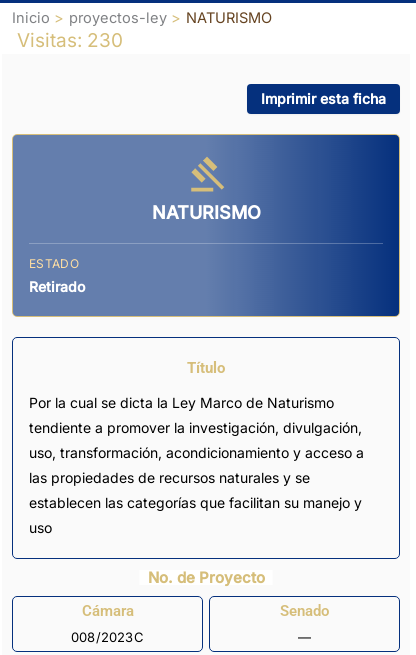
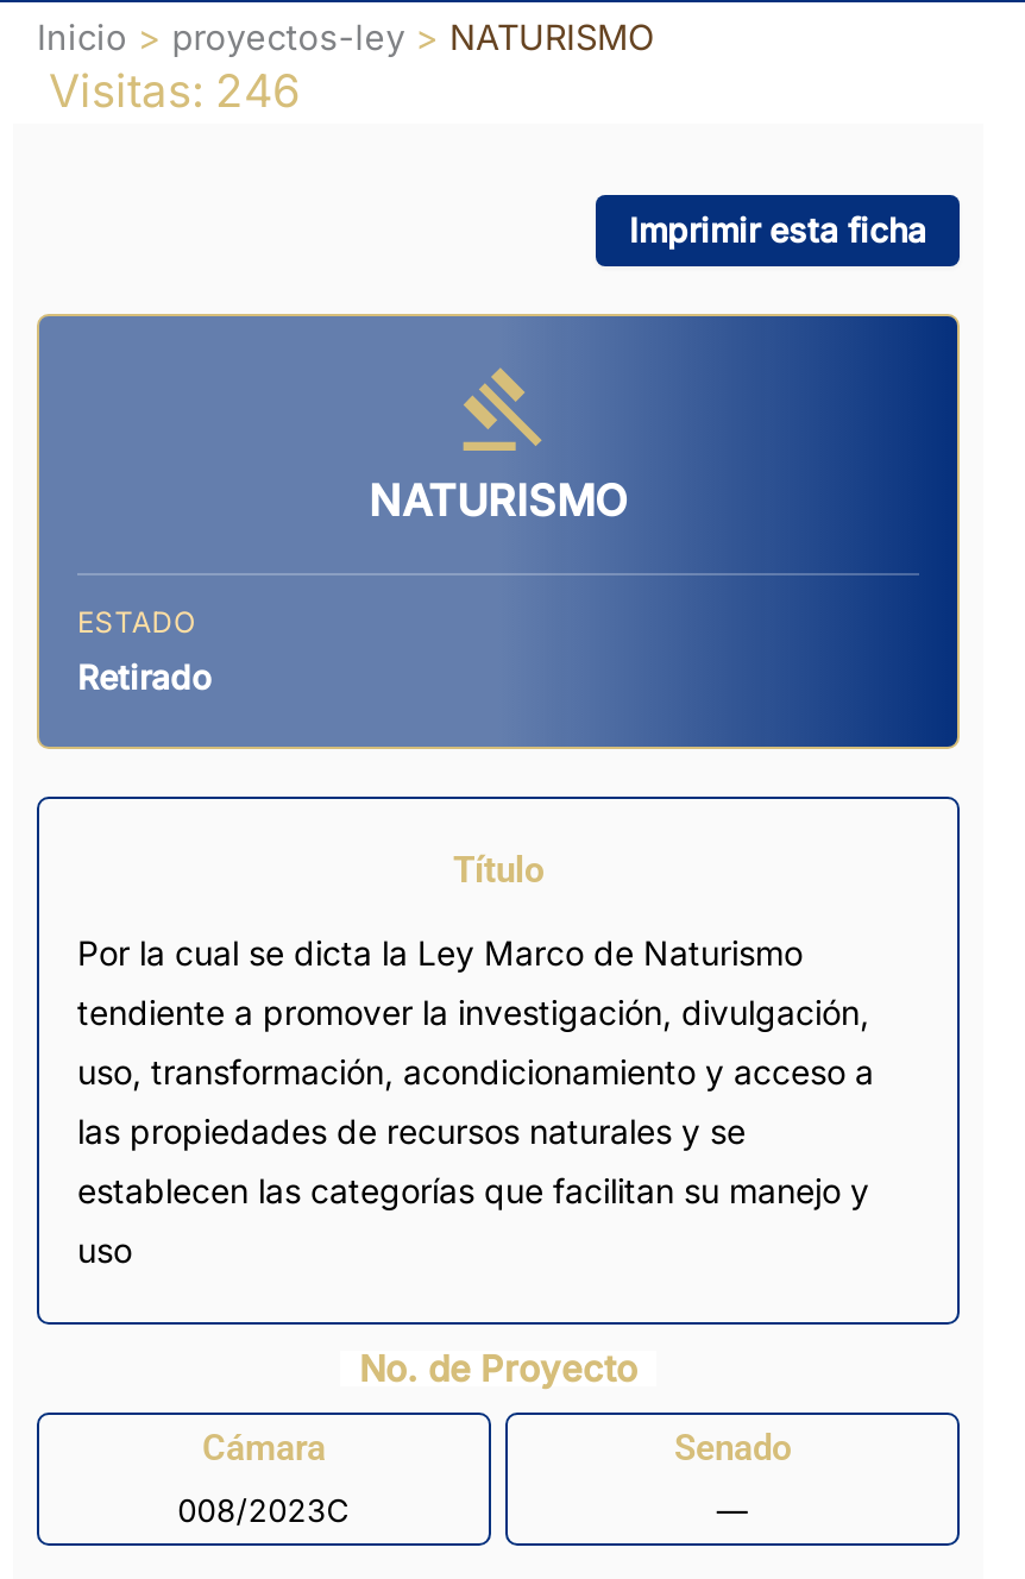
- Visitas: 230
+ Visitas: 246
